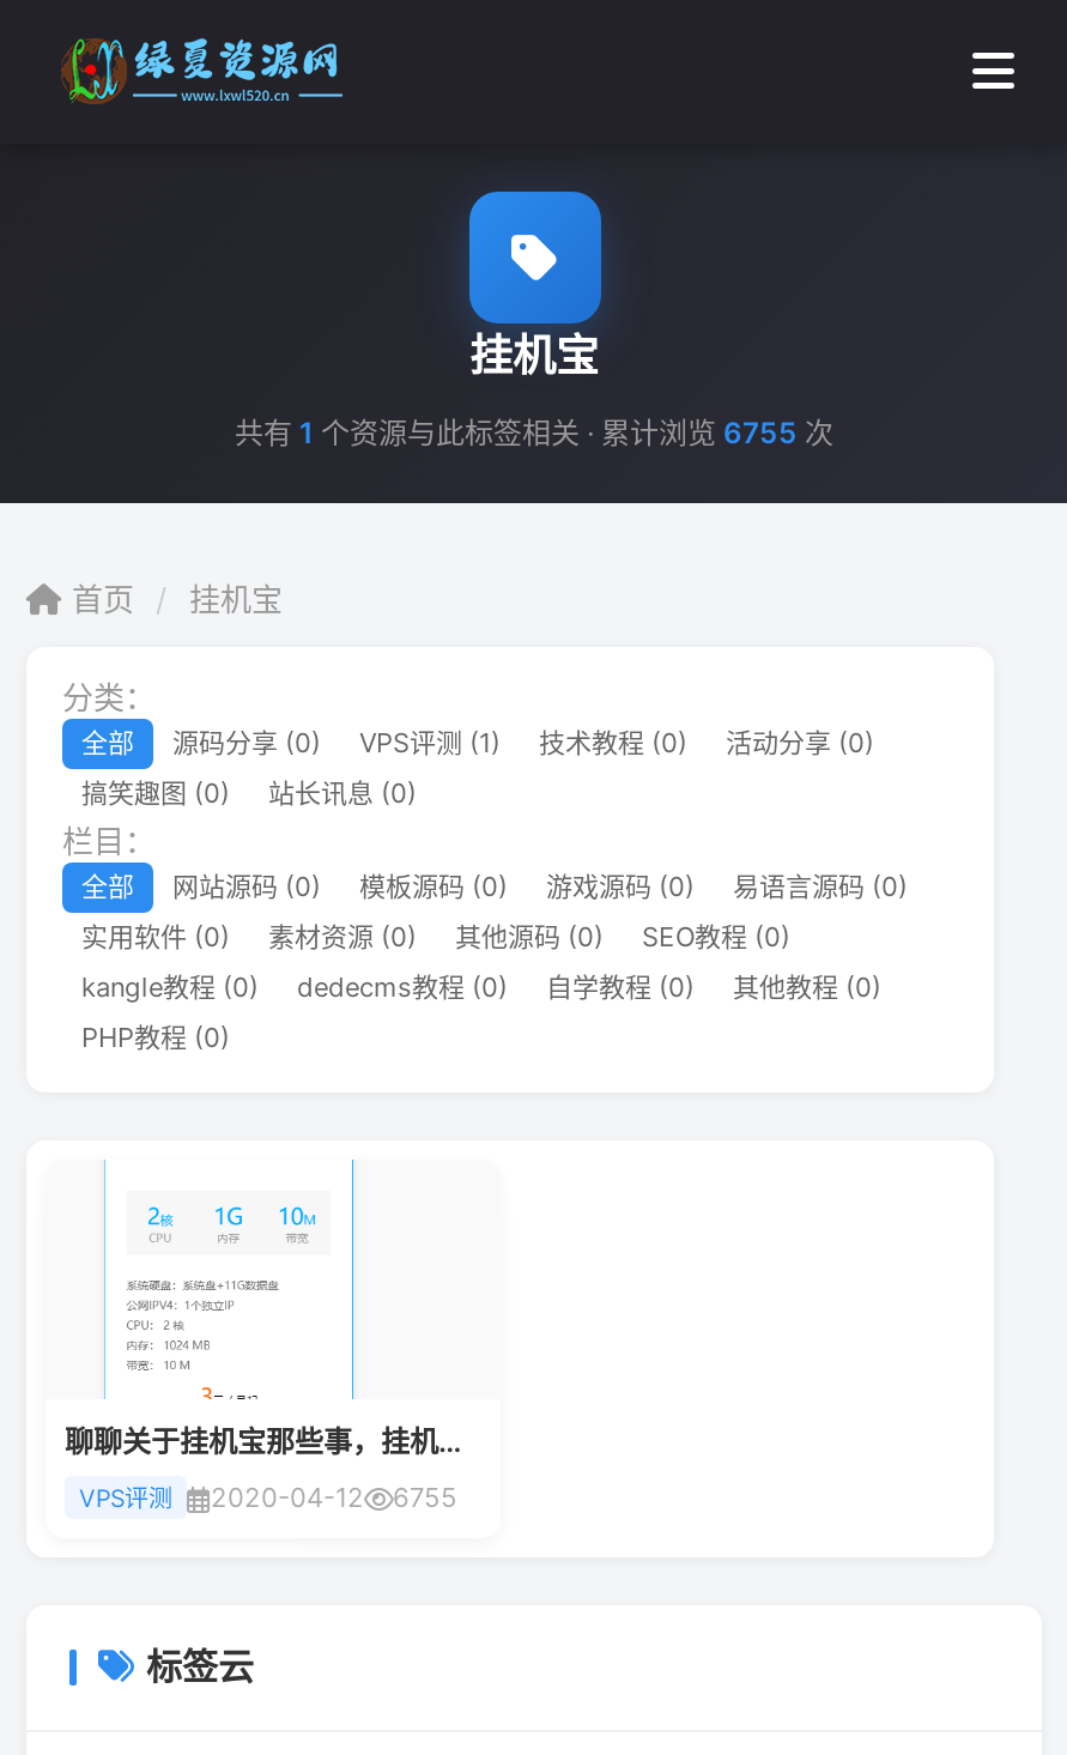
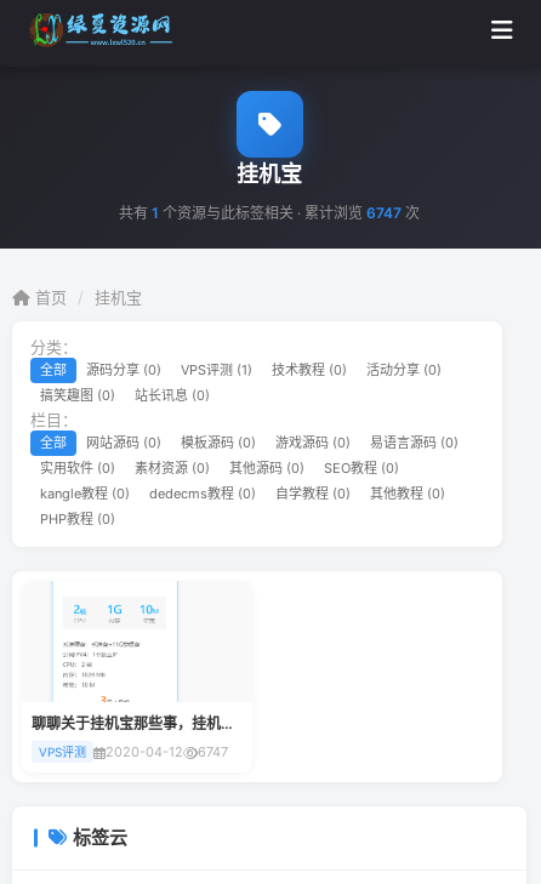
- 共有1个资源与此标签相关 · 累计浏览6755次
+ 共有1个资源与此标签相关 · 累计浏览6747次

- VPS评测 2020-04-12 6755
+ VPS评测 2020-04-12 6747
